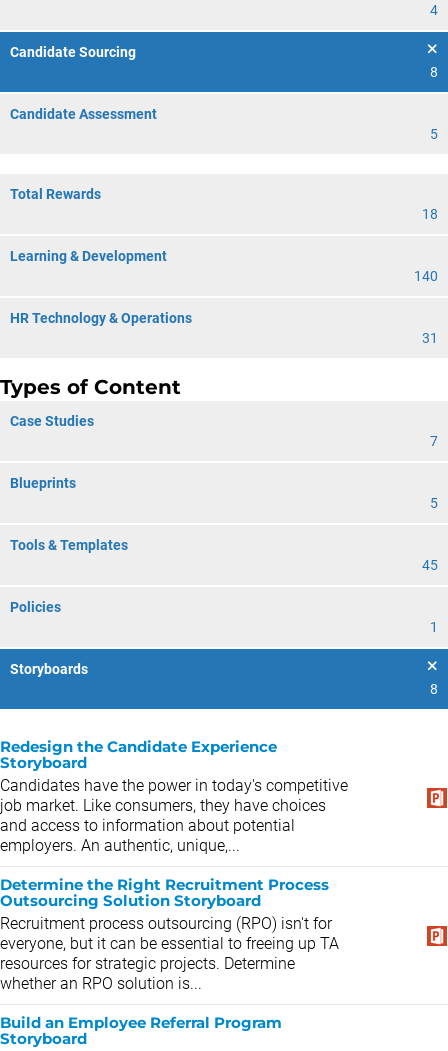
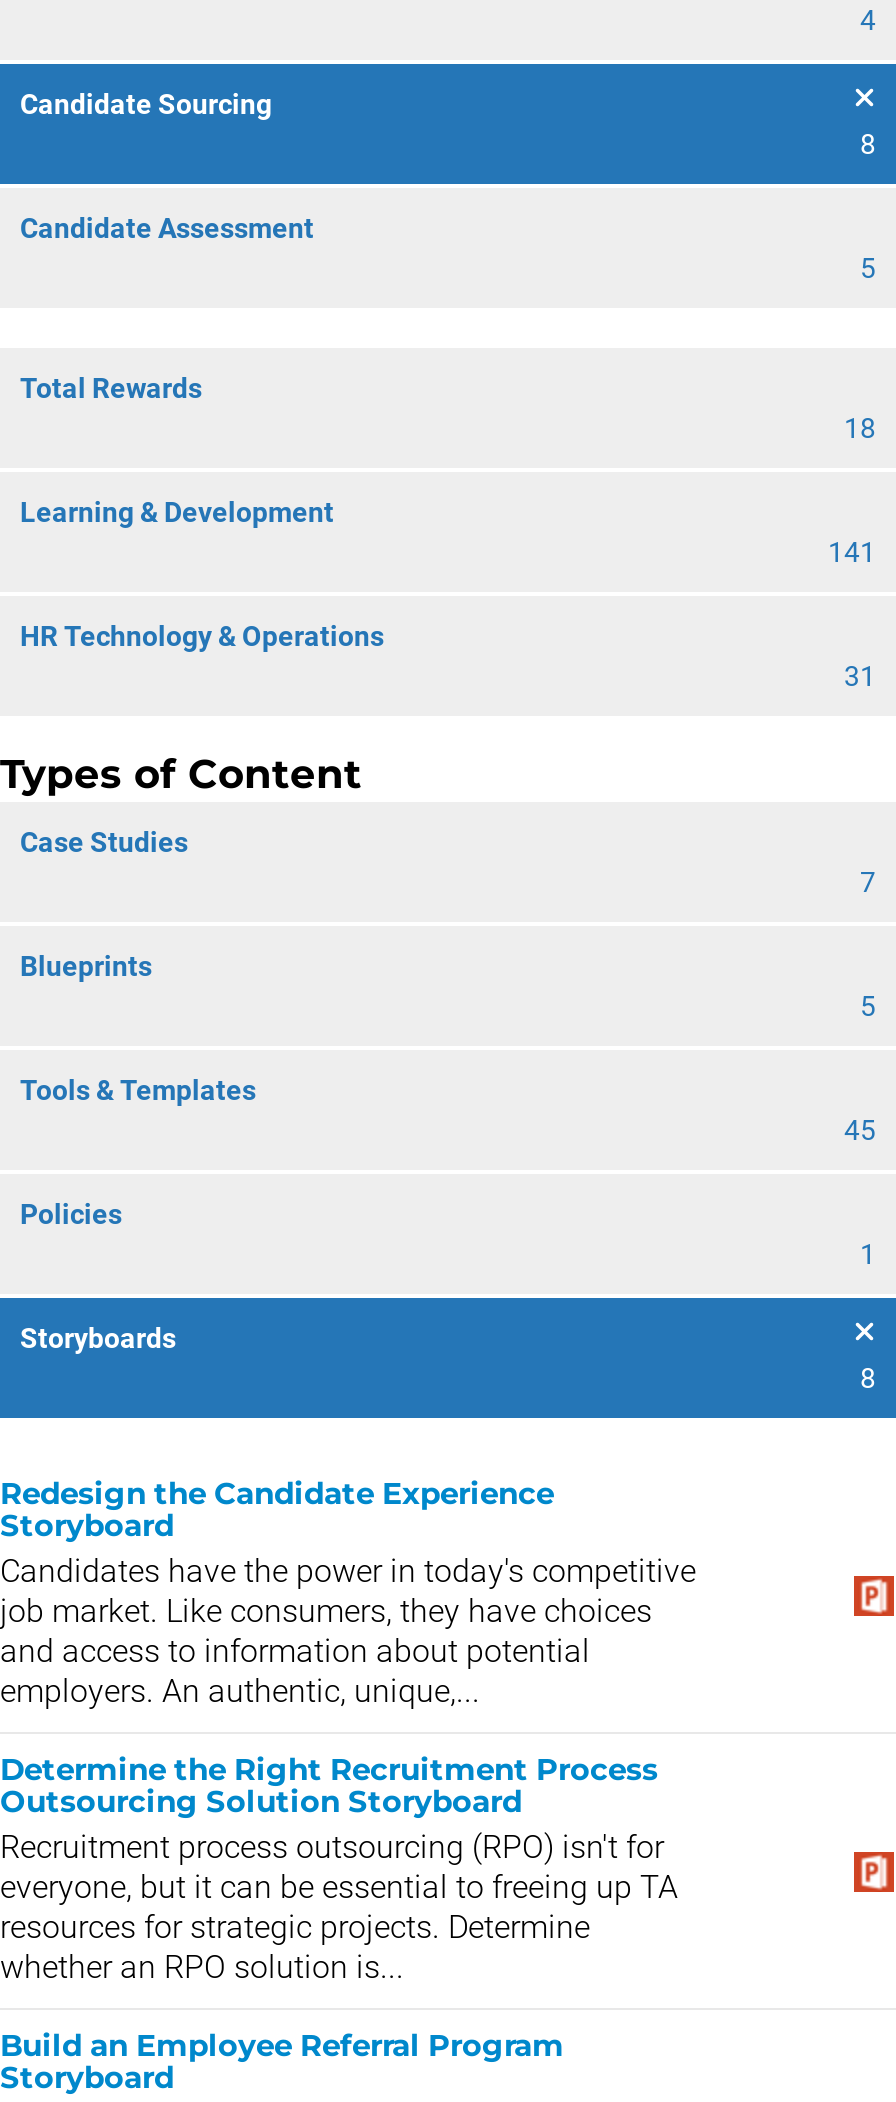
- 140
+ 141
